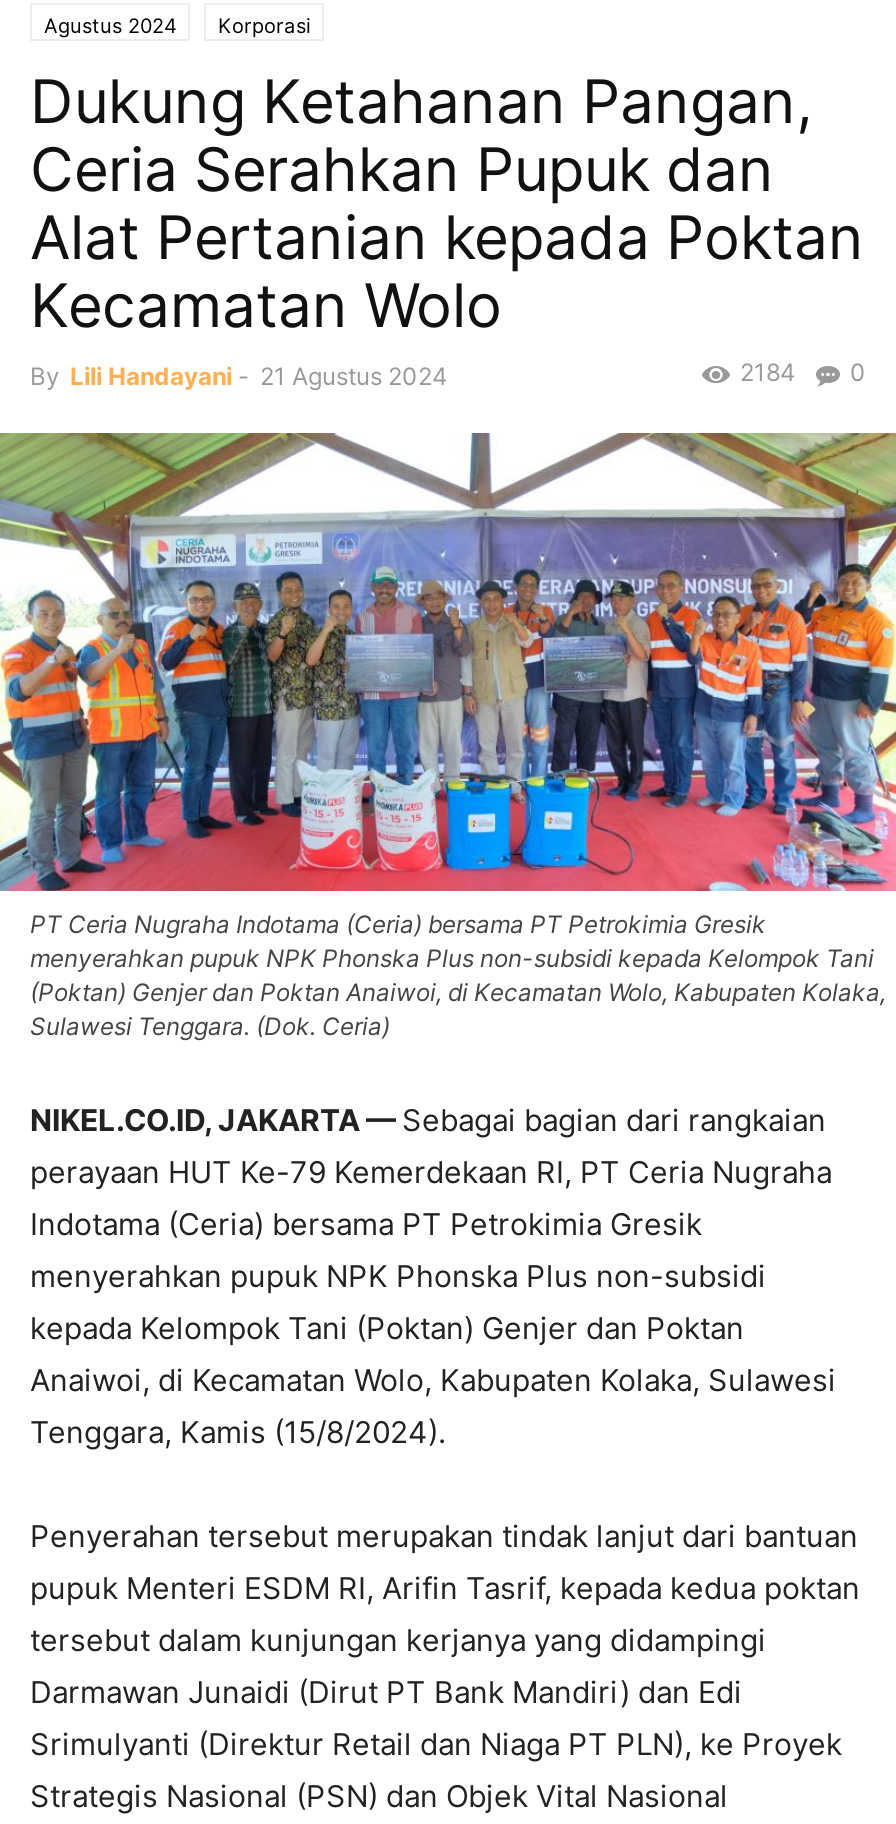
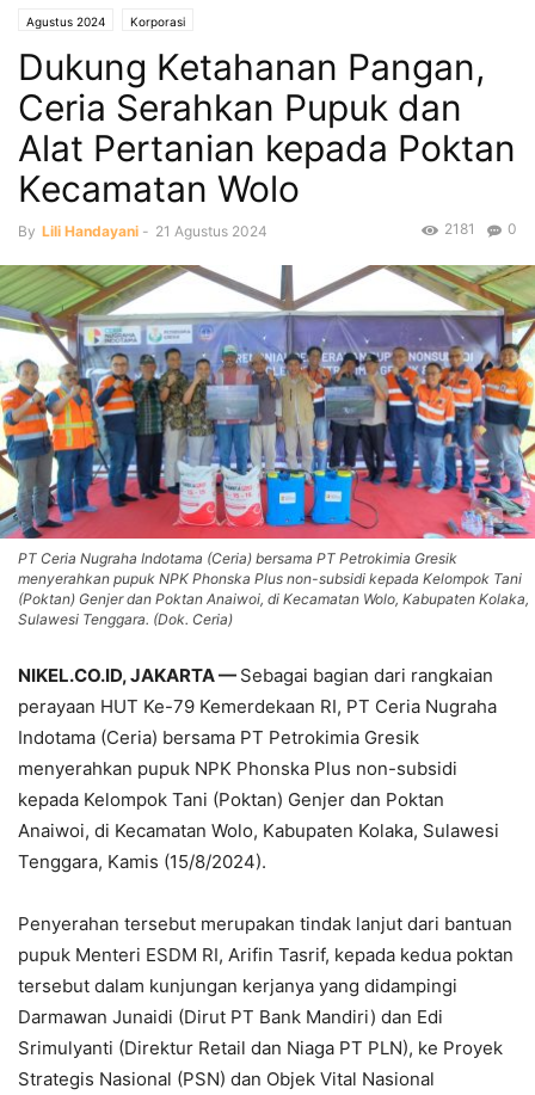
- 2184 0
+ 2181 0
